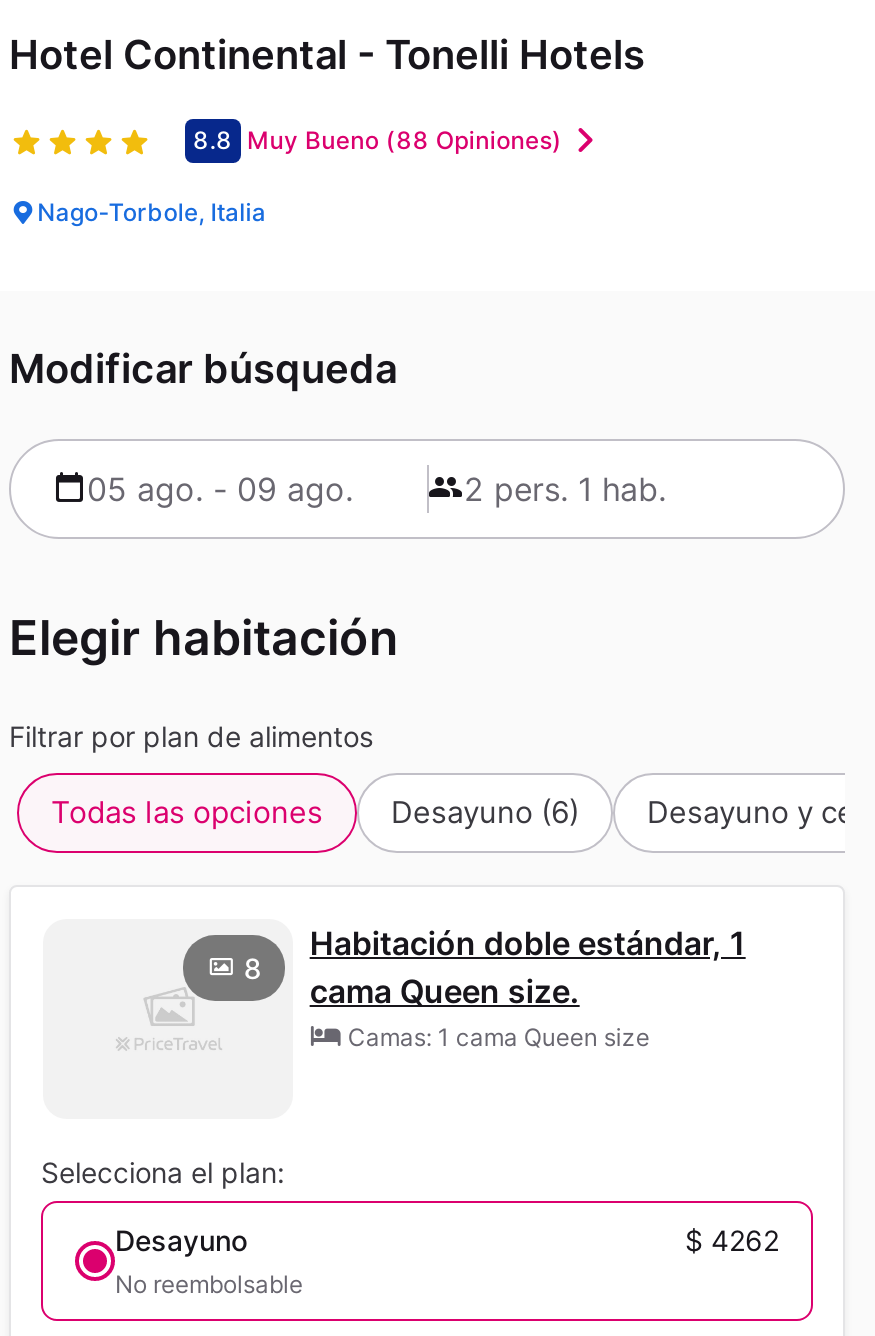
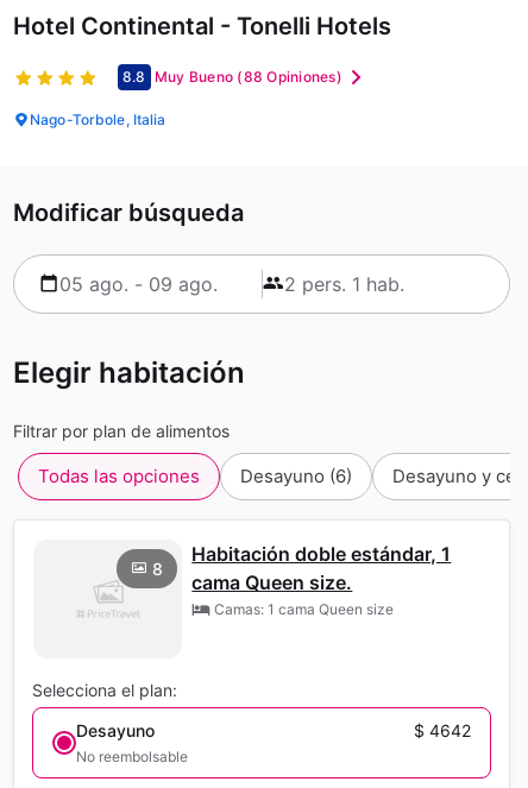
- $ 4262
+ $ 4642
